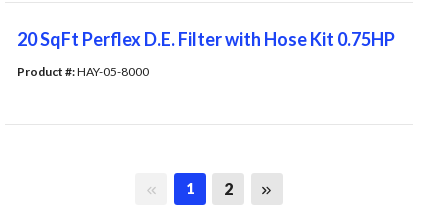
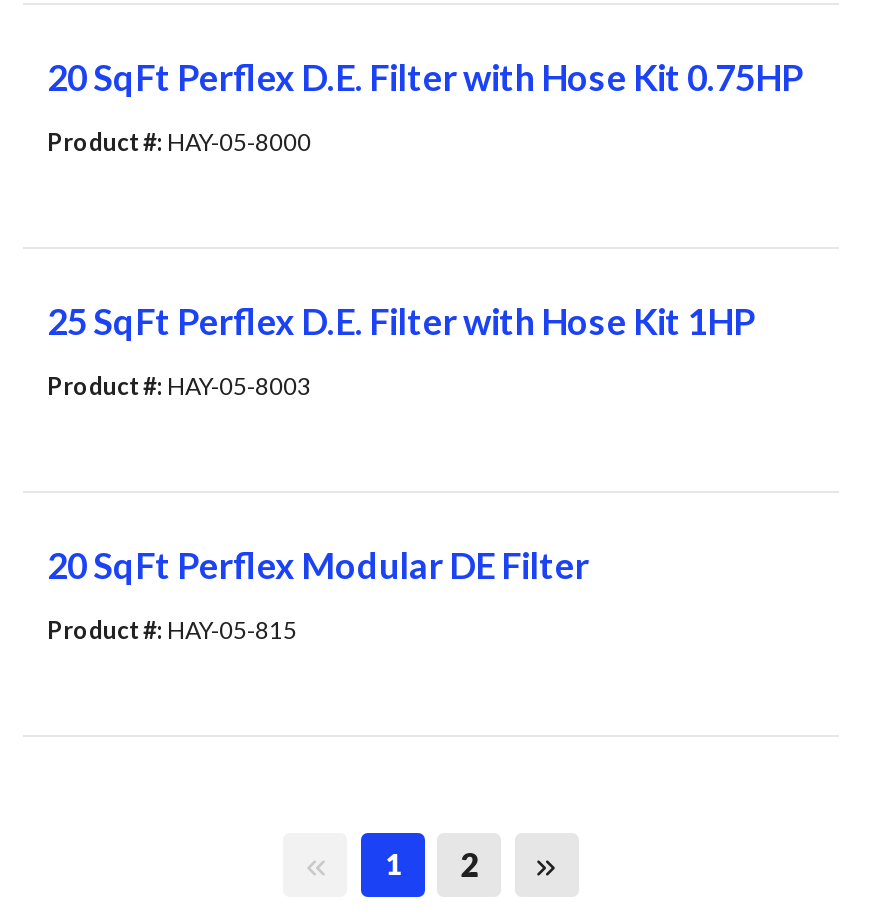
+ 25 SqFt Perflex D.E. Filter with Hose Kit 1HP
+ Product #: HAY-05-8003

+ 20 SqFt Perflex Modular DE Filter
+ Product #: HAY-05-815
